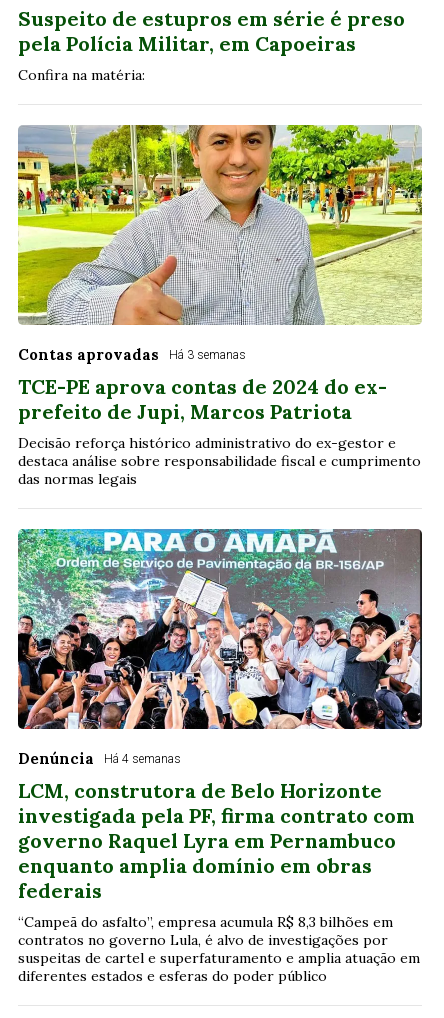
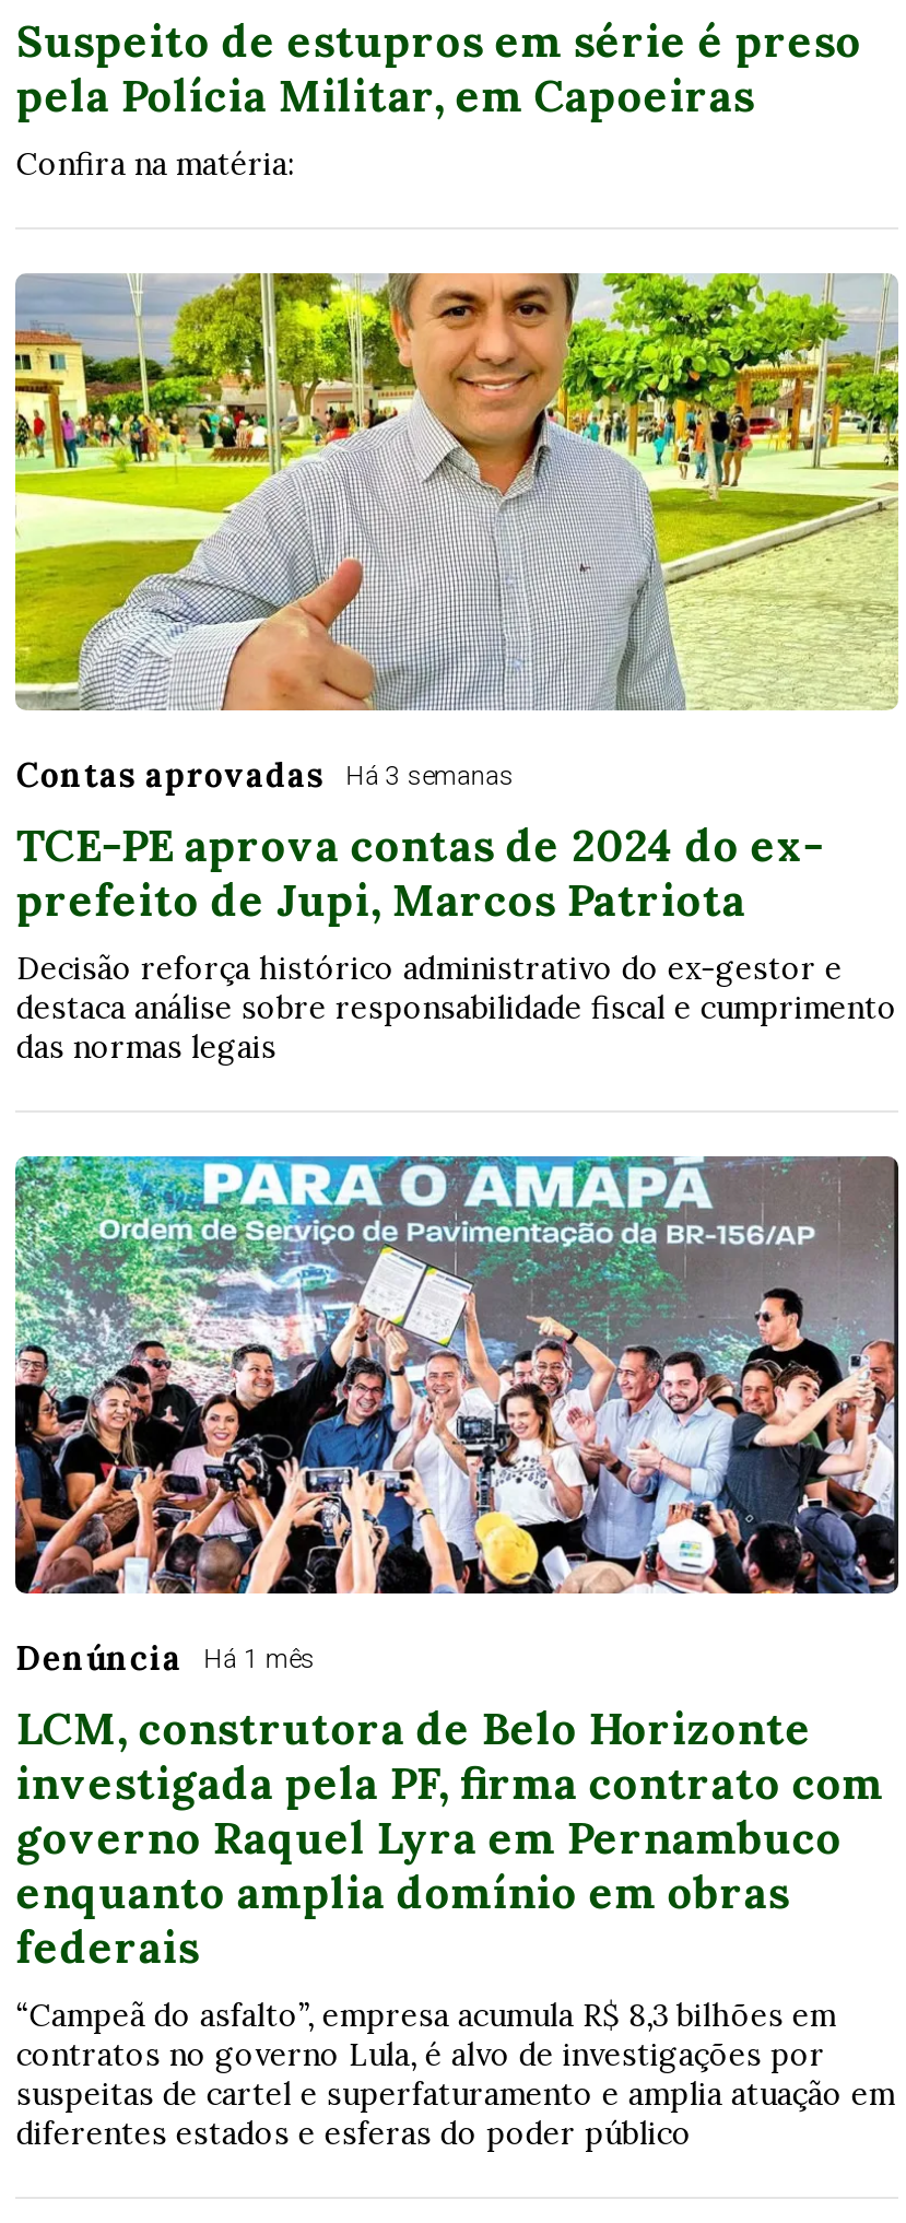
- Denúncia Há 4 semanas
+ Denúncia Há 1 mês
